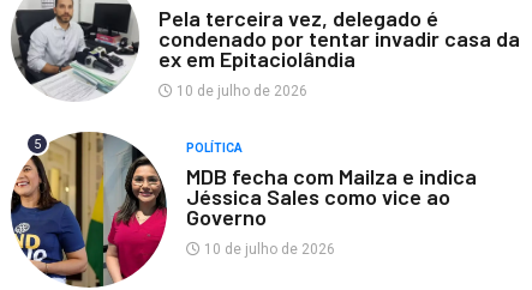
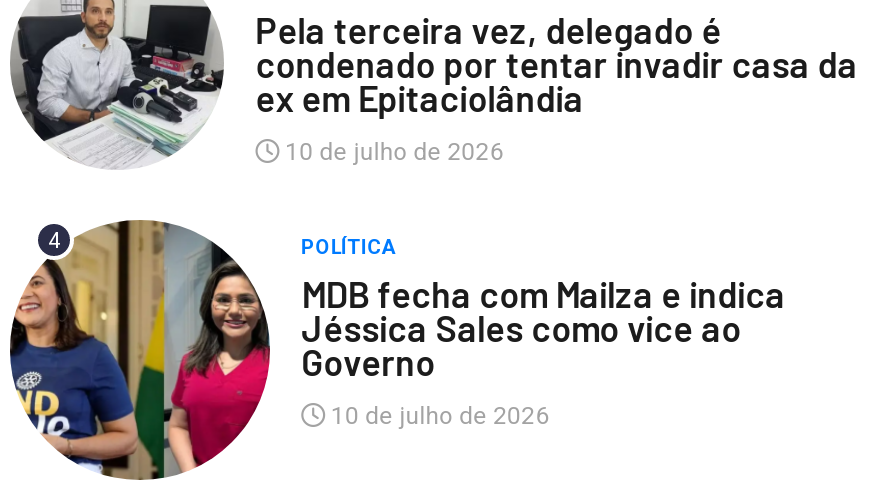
- 5
+ 4
